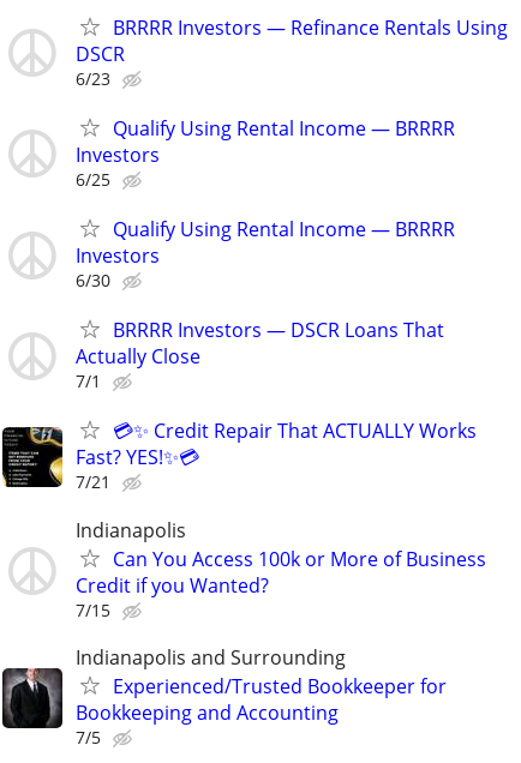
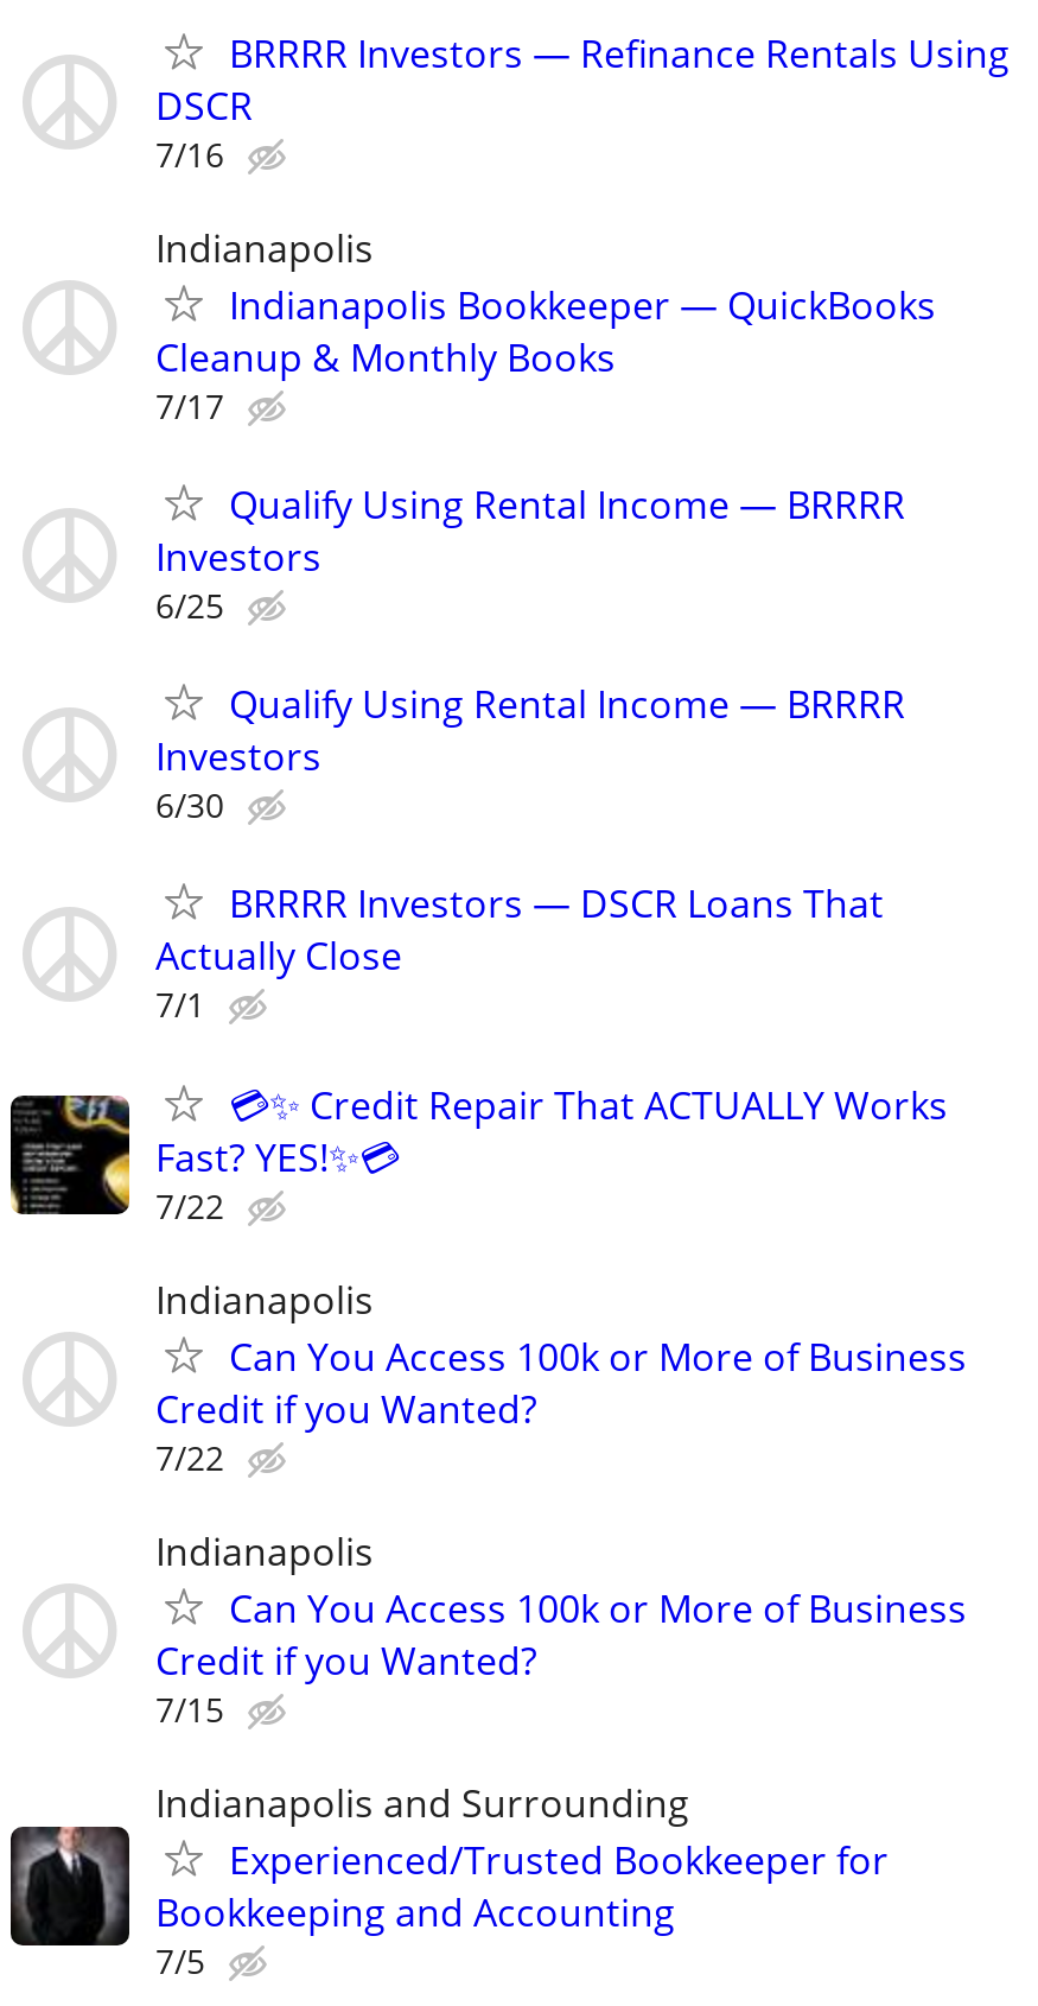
- 6/23
+ 7/16
+ Indianapolis
+ Indianapolis Bookkeeper — QuickBooks
+ Cleanup & Monthly Books
+ 7/17

- 7/21
+ 7/22
+ Indianapolis
+ Can You Access 100k or More of Business
+ Credit if you Wanted?
+ 7/22
